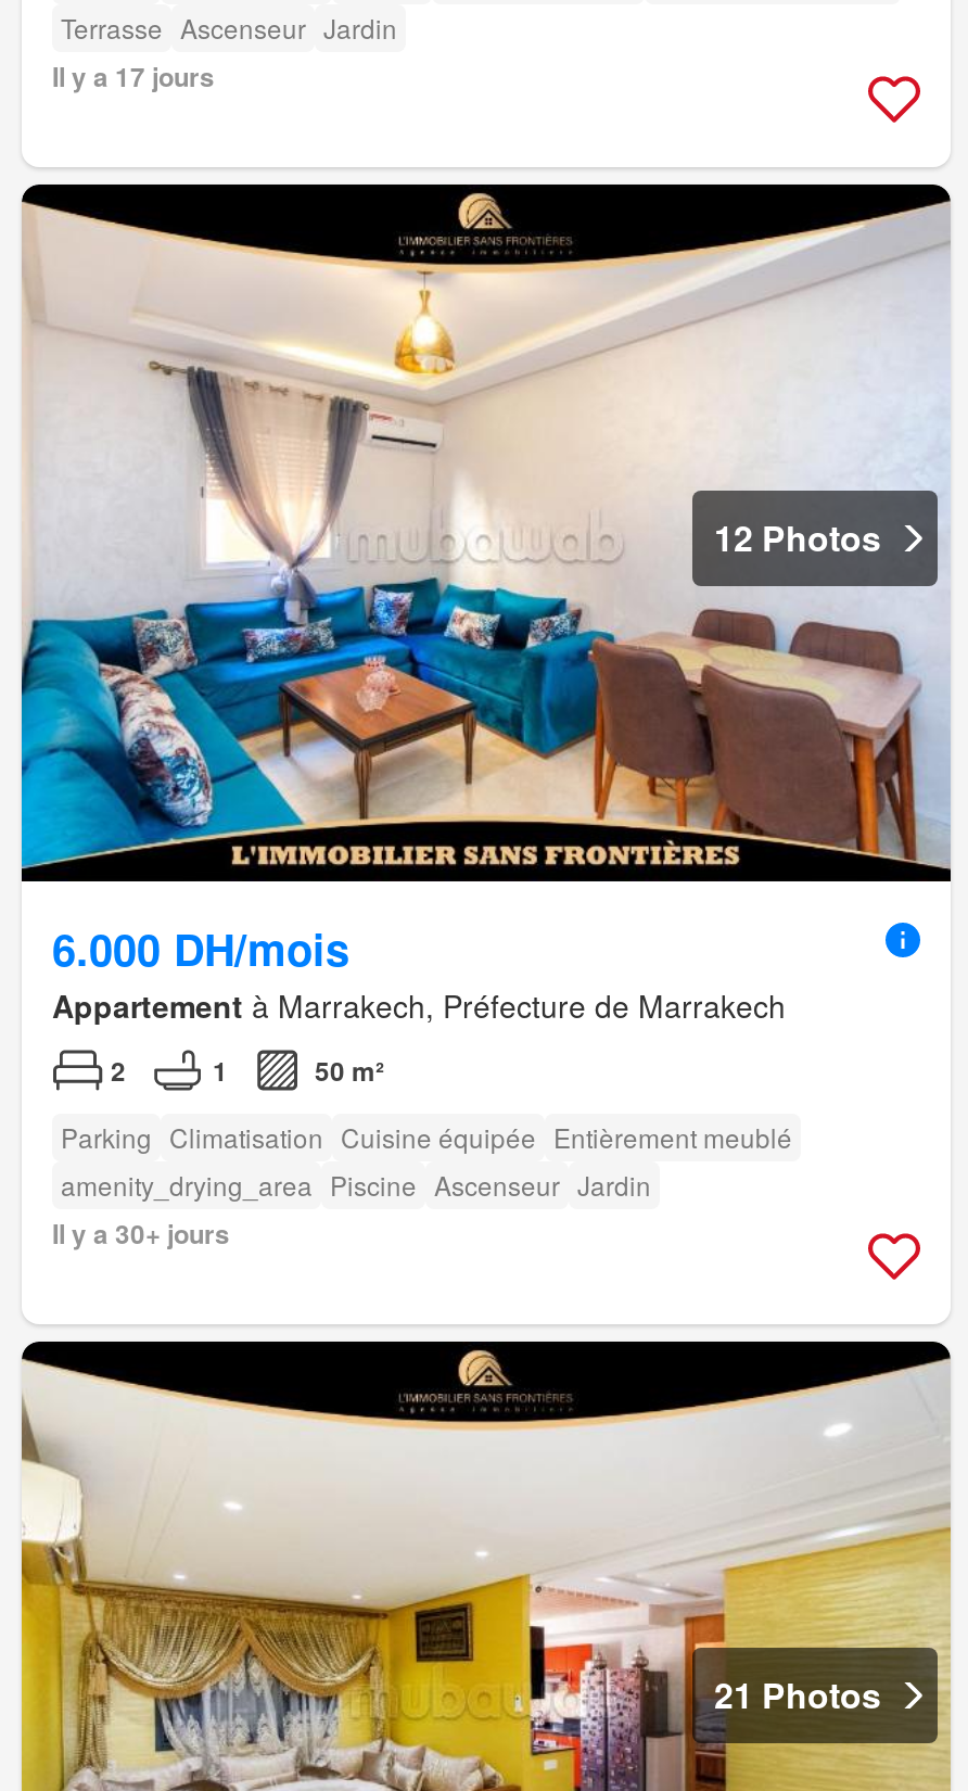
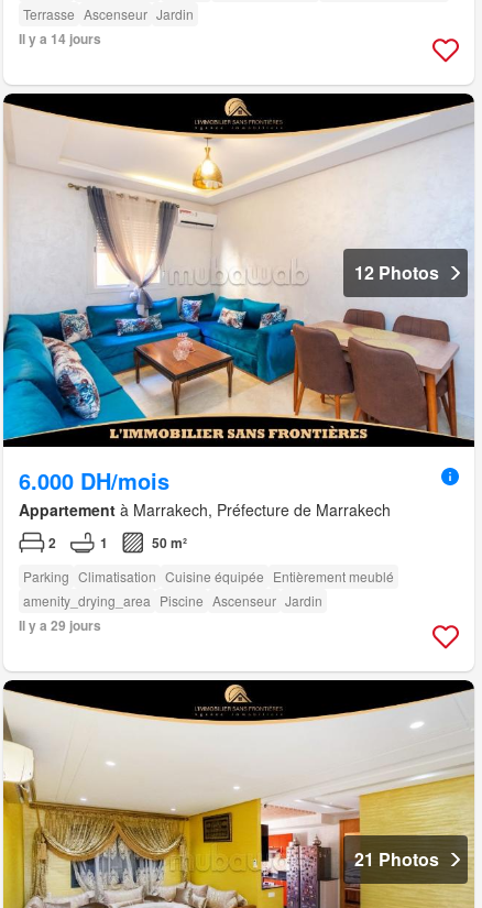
- Il y a 17 jours
+ Il y a 14 jours

- Il y a 30+ jours
+ Il y a 29 jours
